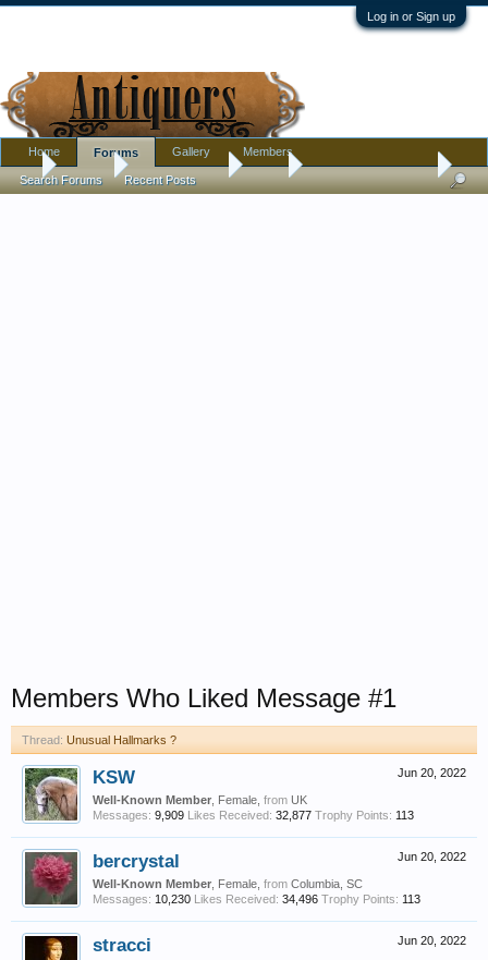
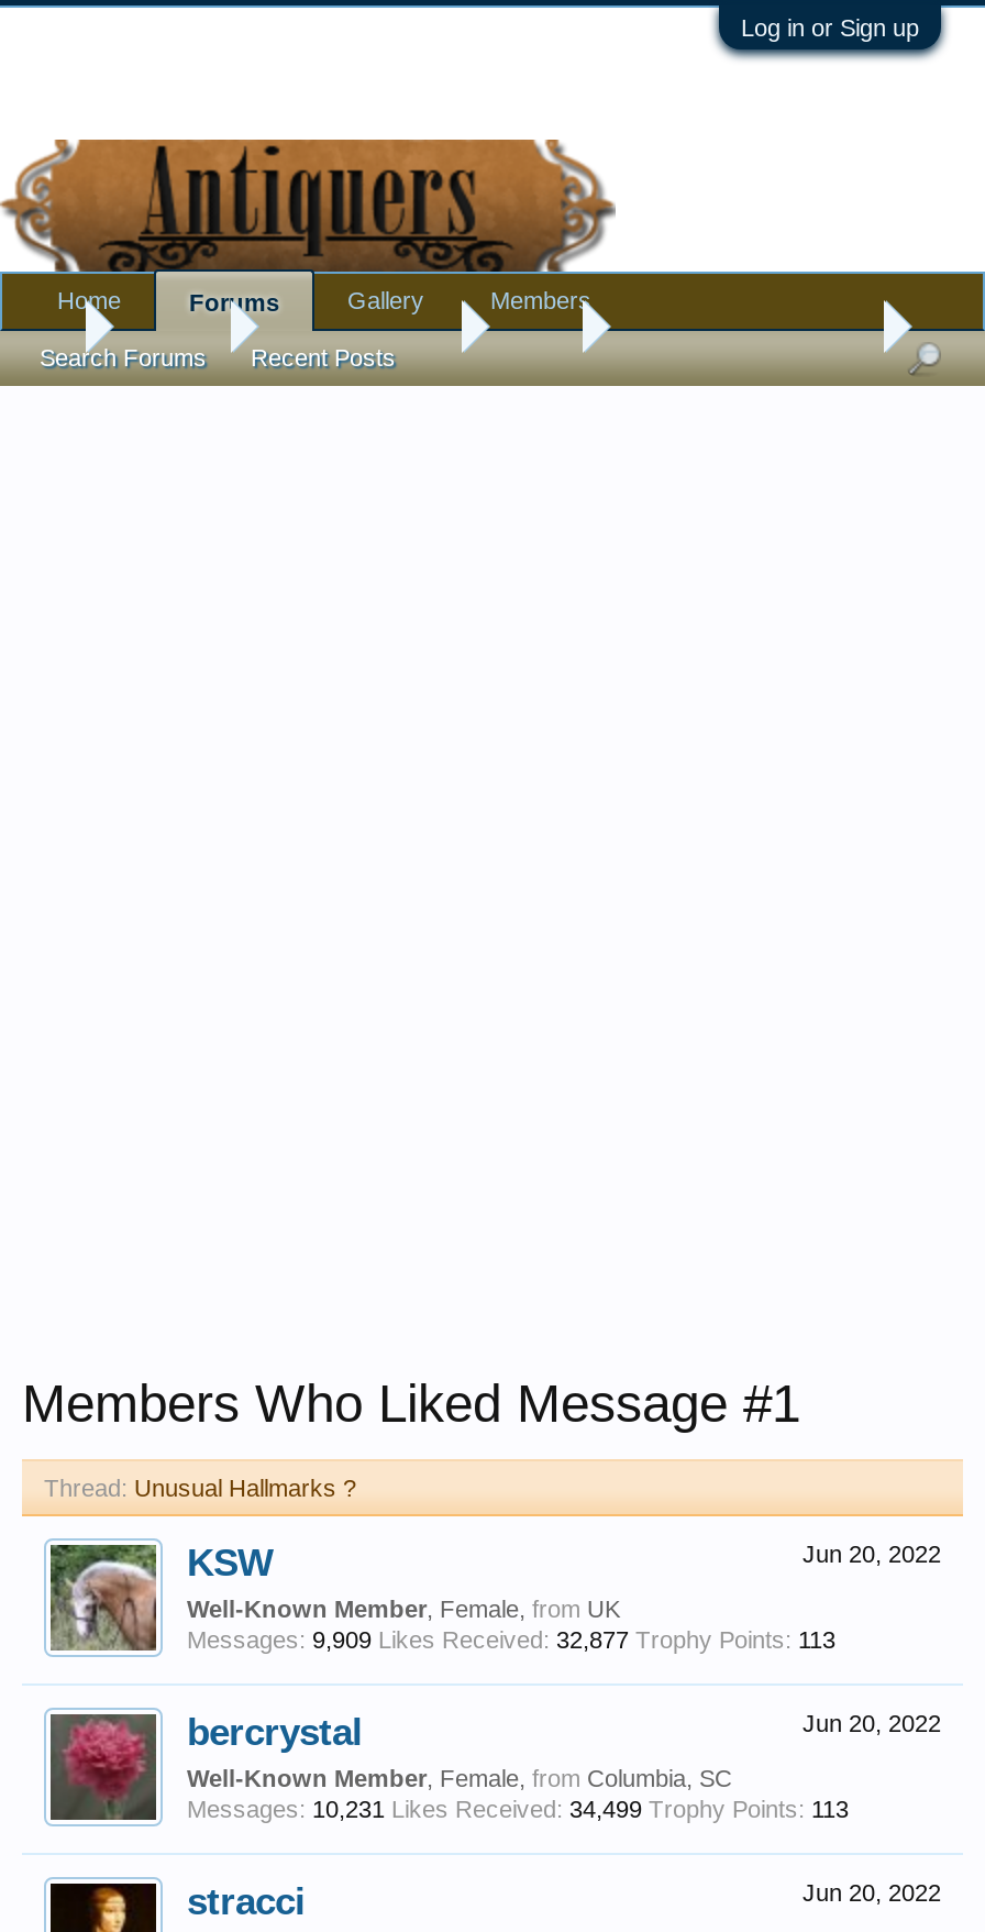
- Messages: 10,230 Likes Received: 34,496 Trophy Points: 113
+ Messages: 10,231 Likes Received: 34,499 Trophy Points: 113
